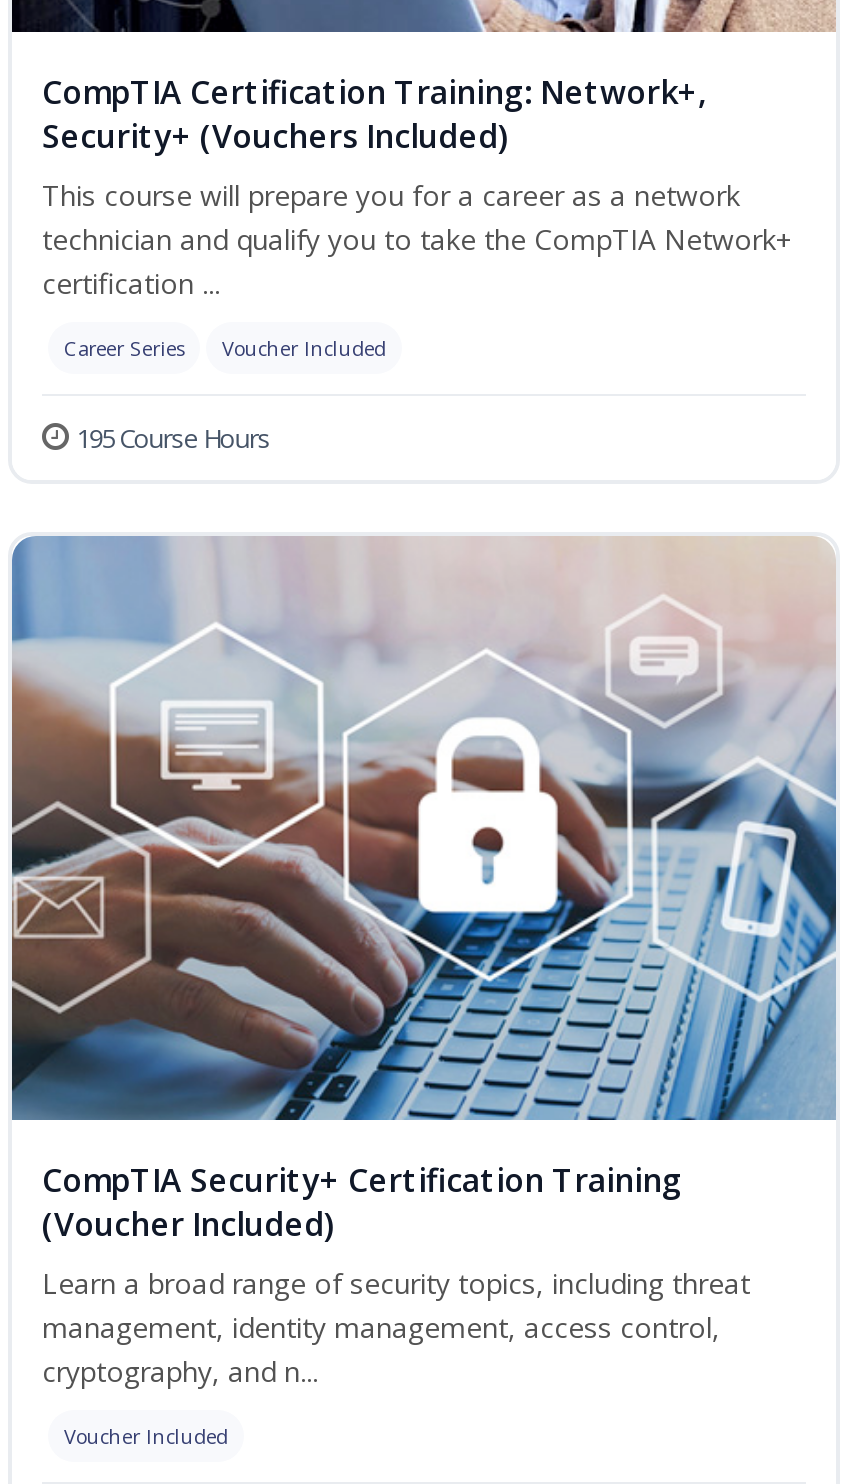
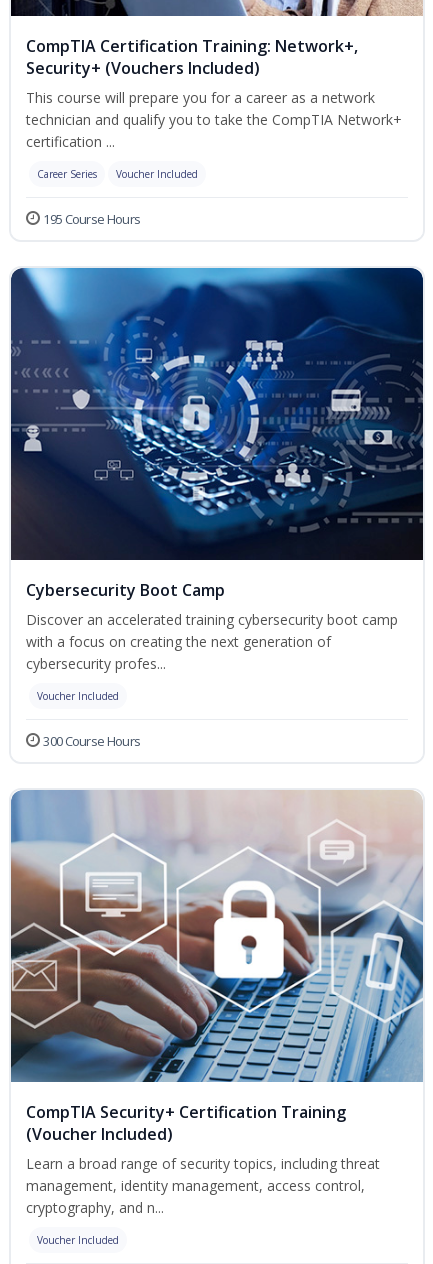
+ [image]
+ Cybersecurity Boot Camp
+ Discover an accelerated training cybersecurity boot camp
+ with a focus on creating the next generation of
+ cybersecurity profes...
+ Voucher Included
+ 300 Course Hours
